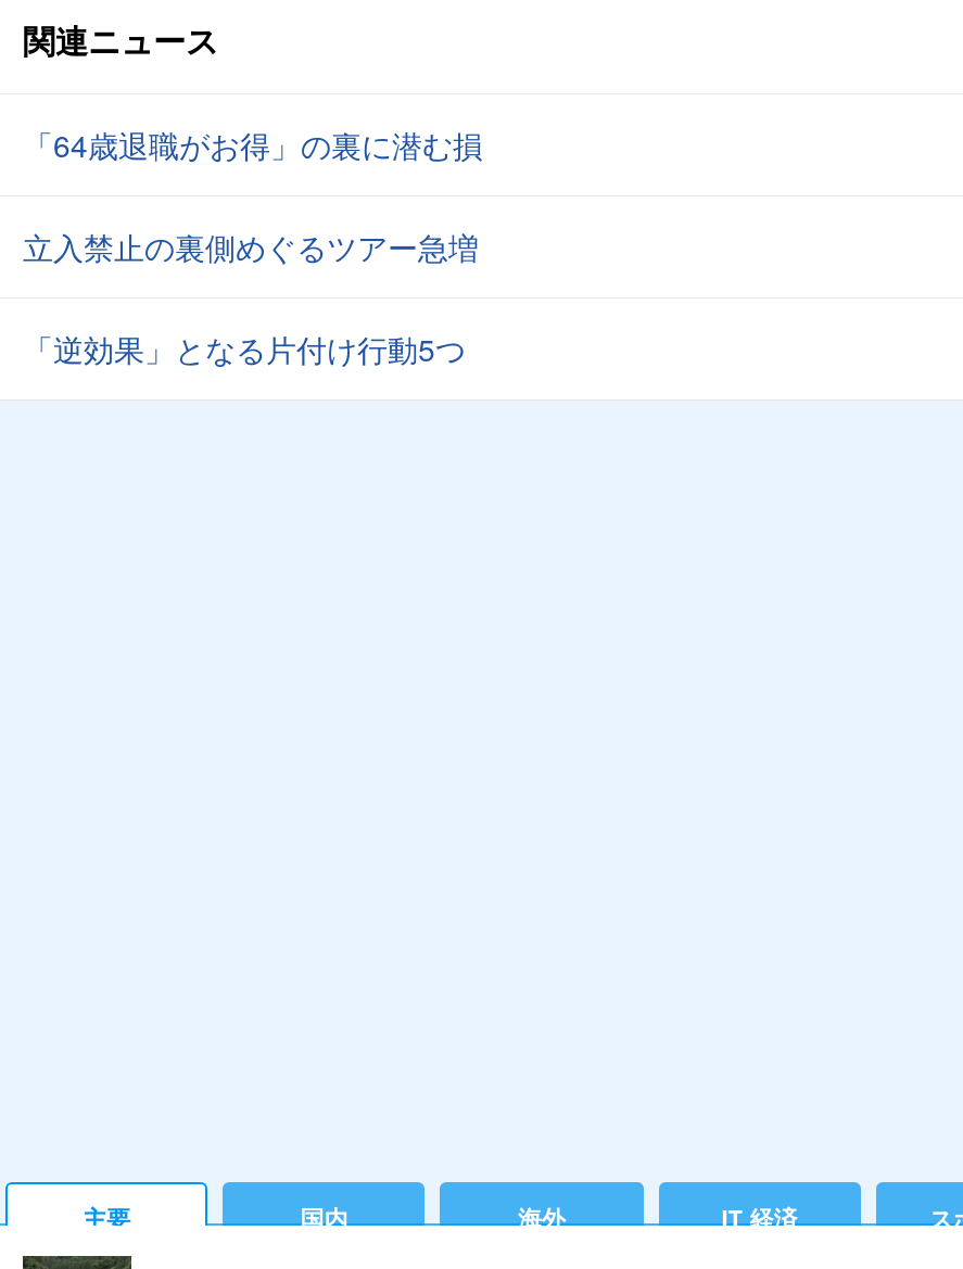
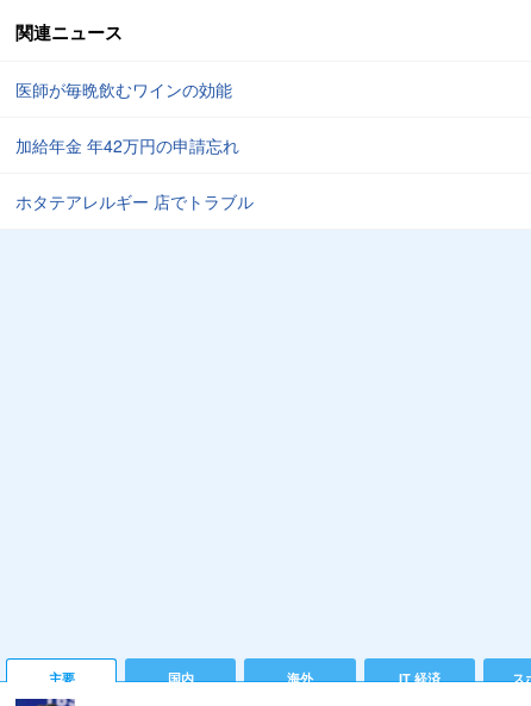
- 「64歳退職がお得」の裏に潜む損
+ 医師が毎晩飲むワインの効能

- 立入禁止の裏側めぐるツアー急増
+ 加給年金 年42万円の申請忘れ

- 「逆効果」となる片付け行動5つ
+ ホタテアレルギー 店でトラブル
